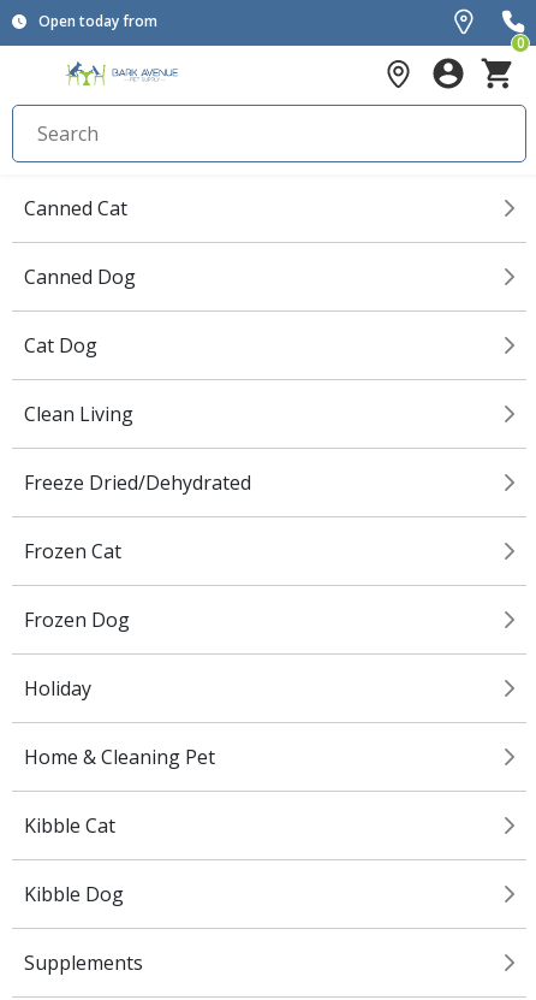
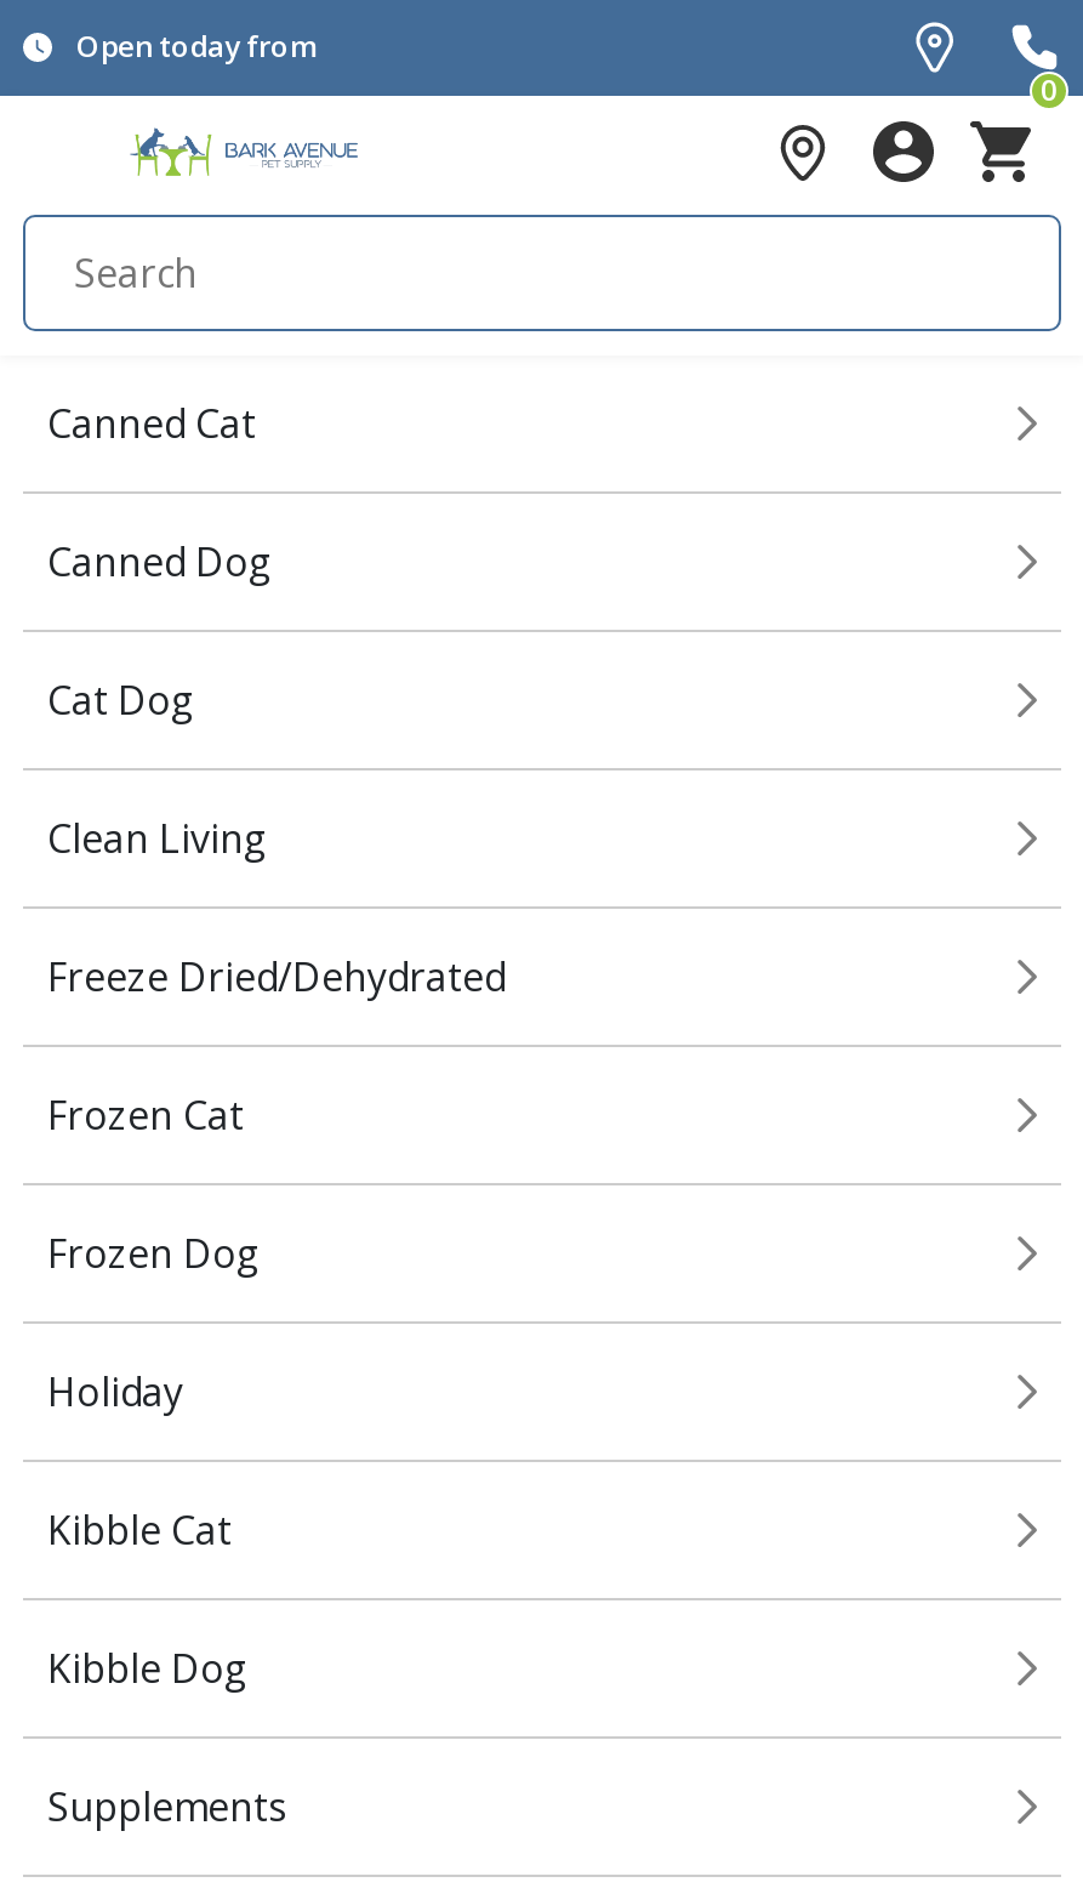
- Home & Cleaning Pet
